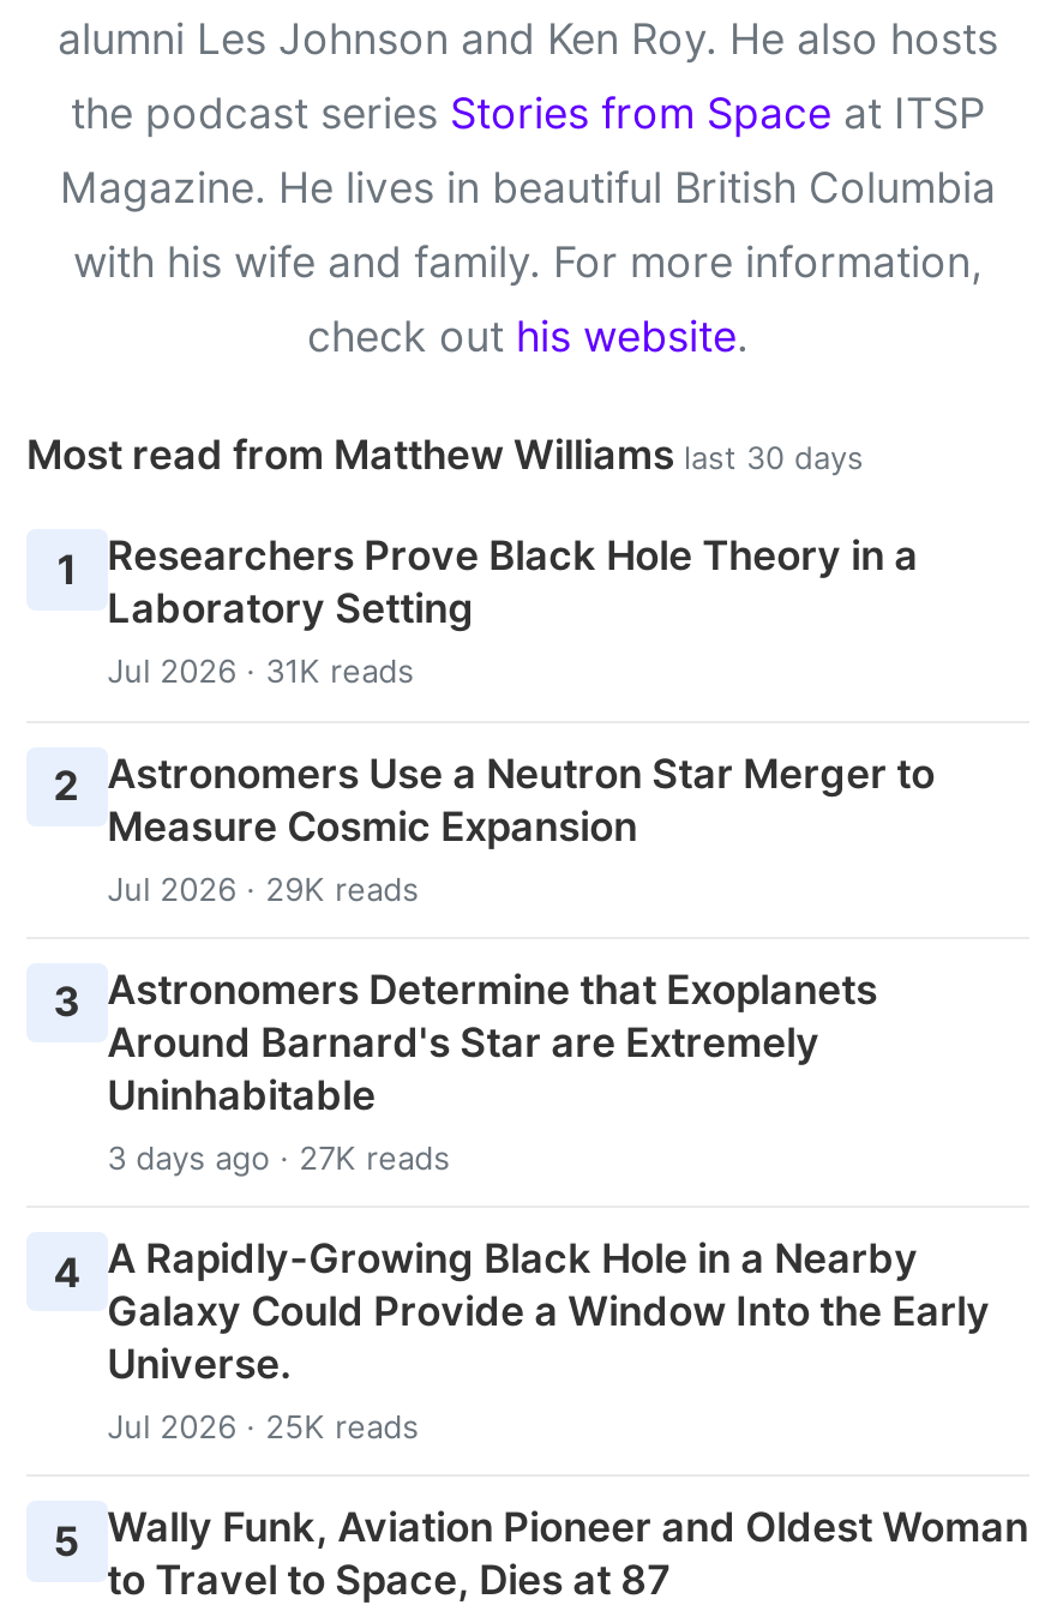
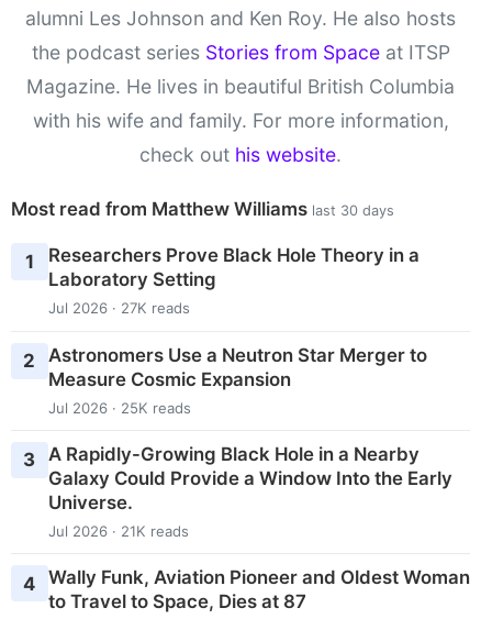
- Jul 2026 · 31K reads
+ Jul 2026 · 27K reads

- Jul 2026 · 29K reads
- 3 Astronomers Determine that Exoplanets
- Around Barnard's Star are Extremely
- Uninhabitable
- 3 days ago · 27K reads
- 4 A Rapidly-Growing Black Hole in a Nearby
+ Jul 2026 · 25K reads
+ 3 A Rapidly-Growing Black Hole in a Nearby

- Jul 2026 · 25K reads
+ Jul 2026 · 21K reads

- 5 Wally Funk, Aviation Pioneer and Oldest Woman
+ 4 Wally Funk, Aviation Pioneer and Oldest Woman
